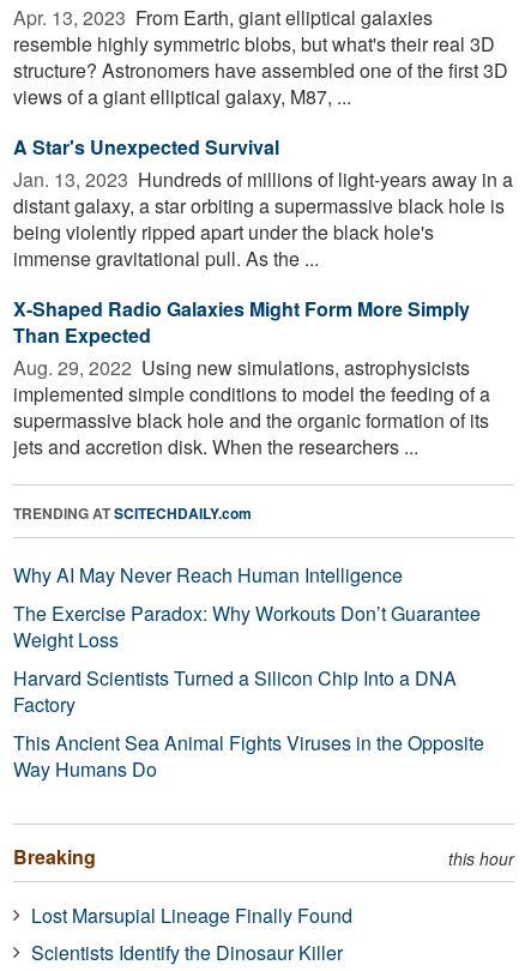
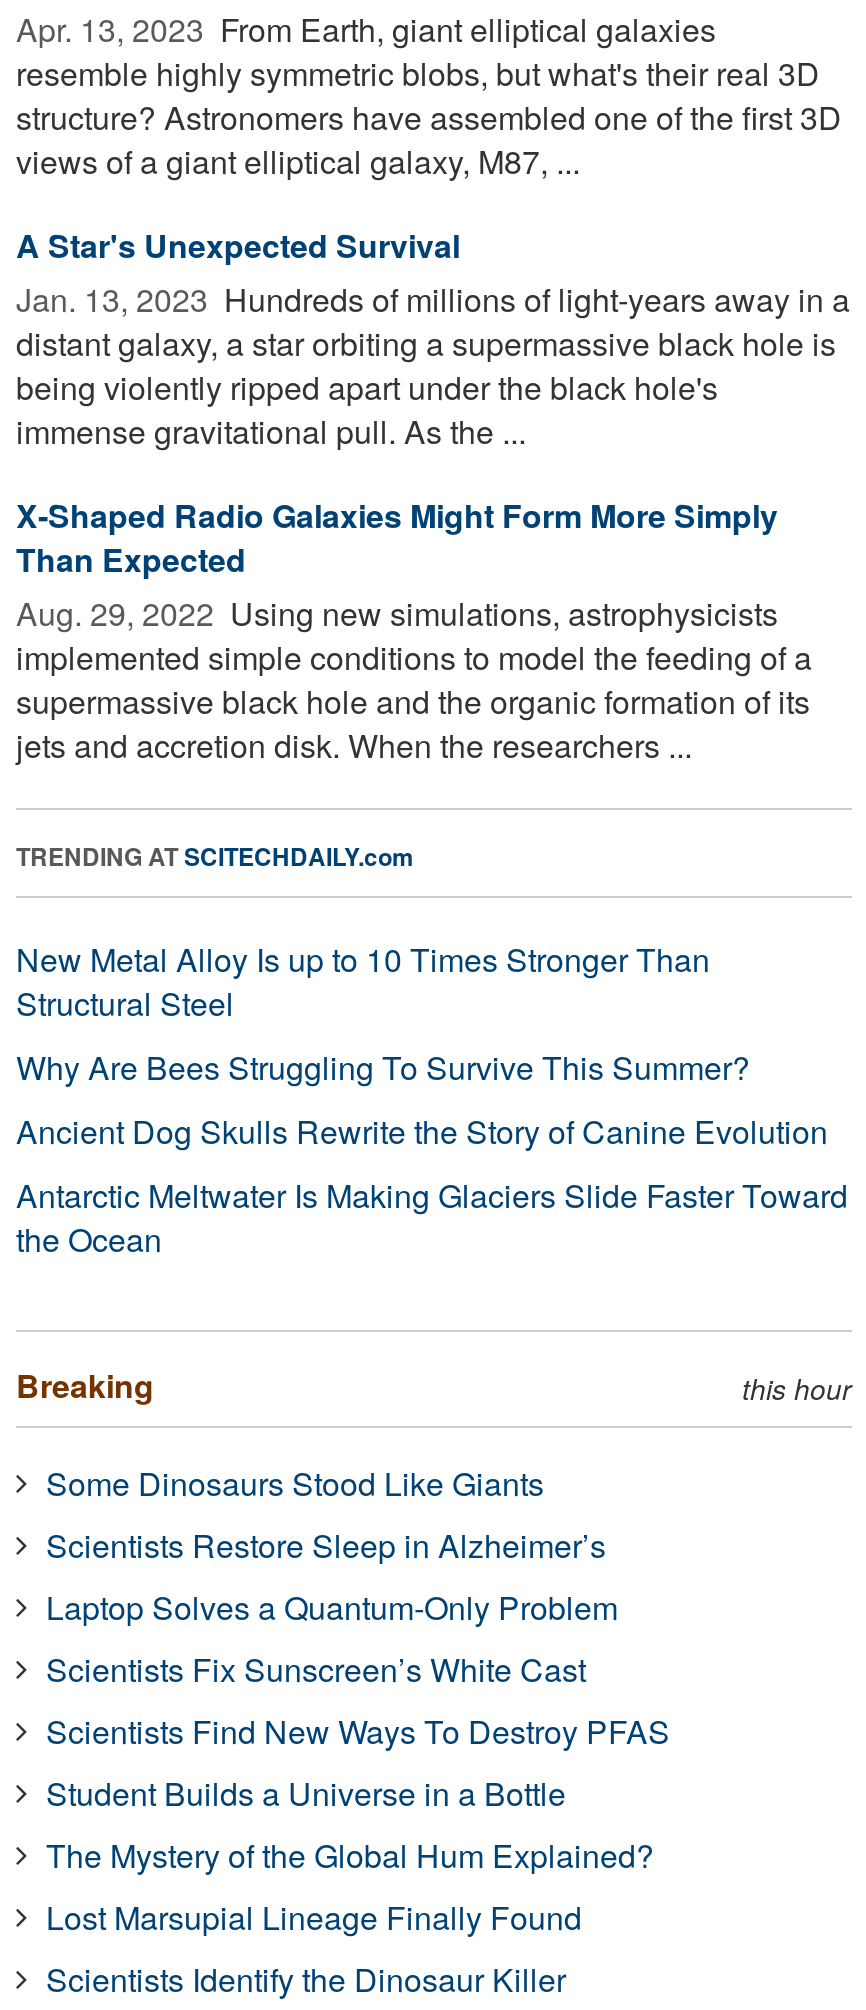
- Why AI May Never Reach Human Intelligence
- The Exercise Paradox: Why Workouts Don’t Guarantee
- Weight Loss
- Harvard Scientists Turned a Silicon Chip Into a DNA
- Factory
- This Ancient Sea Animal Fights Viruses in the Opposite
- Way Humans Do
+ New Metal Alloy Is up to 10 Times Stronger Than
+ Structural Steel
+ Why Are Bees Struggling To Survive This Summer?
+ Ancient Dog Skulls Rewrite the Story of Canine Evolution
+ Antarctic Meltwater Is Making Glaciers Slide Faster Toward
+ the Ocean

moved up: Breaking | this hour

+ Some Dinosaurs Stood Like Giants
+ Scientists Restore Sleep in Alzheimer’s
+ Laptop Solves a Quantum-Only Problem
+ Scientists Fix Sunscreen’s White Cast
+ Scientists Find New Ways To Destroy PFAS
+ Student Builds a Universe in a Bottle
+ The Mystery of the Global Hum Explained?
